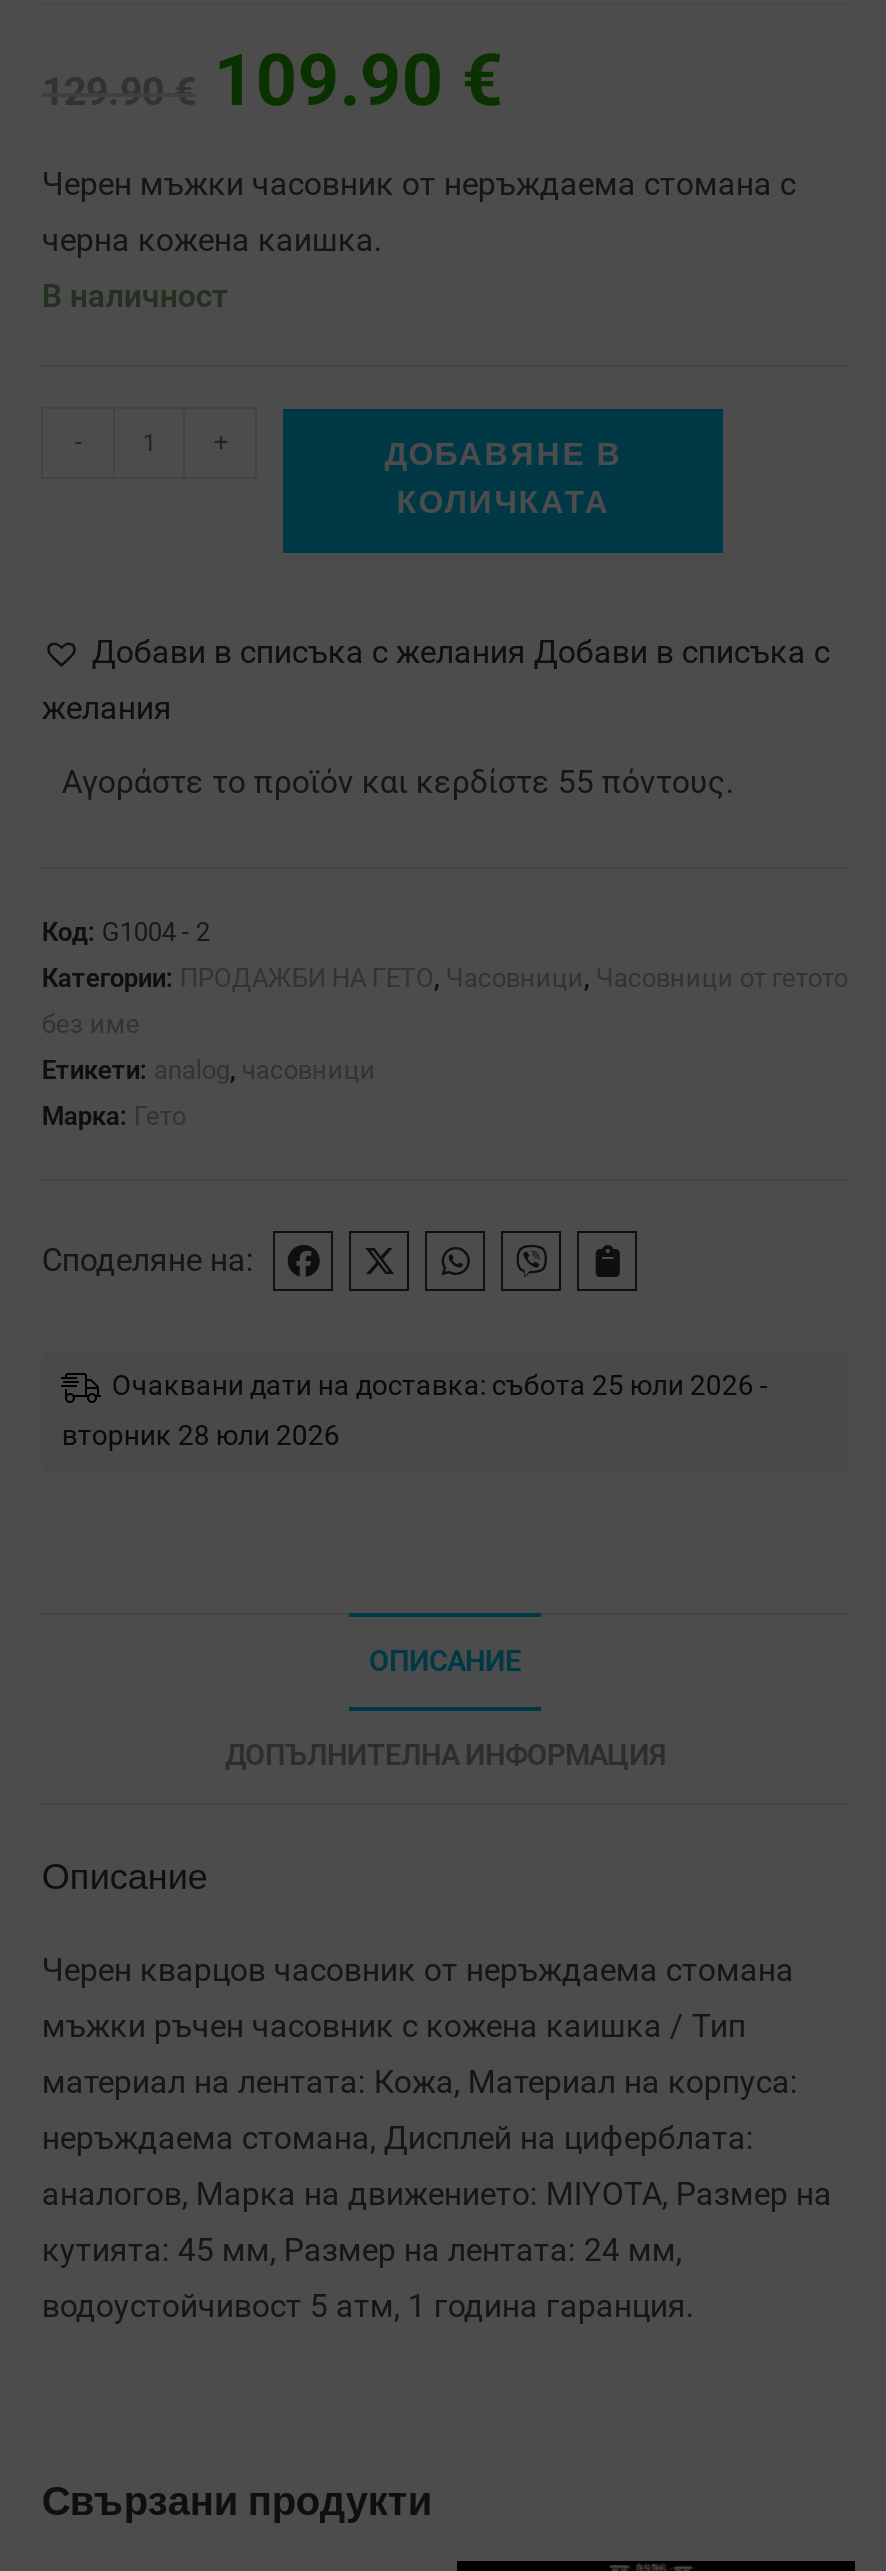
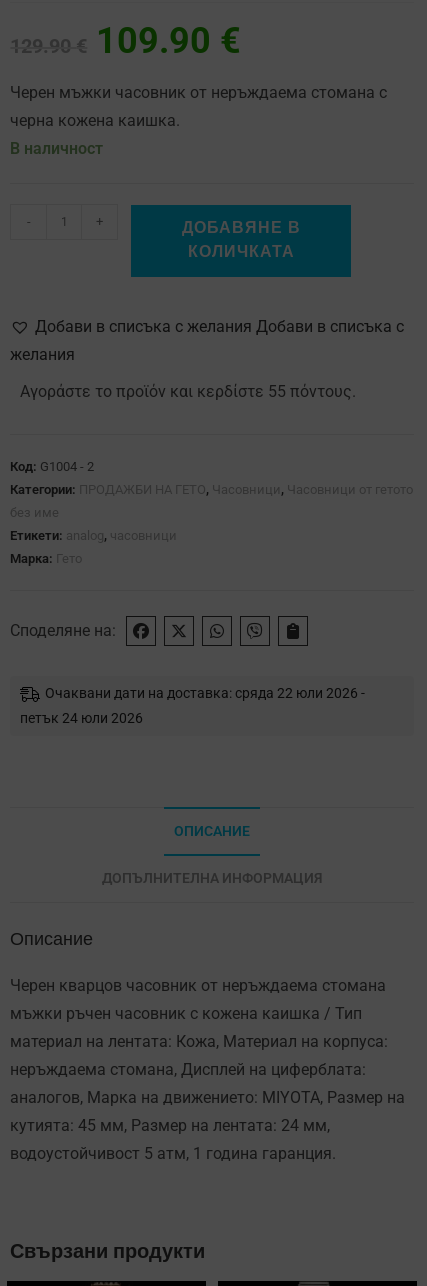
- Очаквани дати на доставка: събота 25 юли 2026 -
+ Очаквани дати на доставка: сряда 22 юли 2026 -

- вторник 28 юли 2026
+ петък 24 юли 2026
